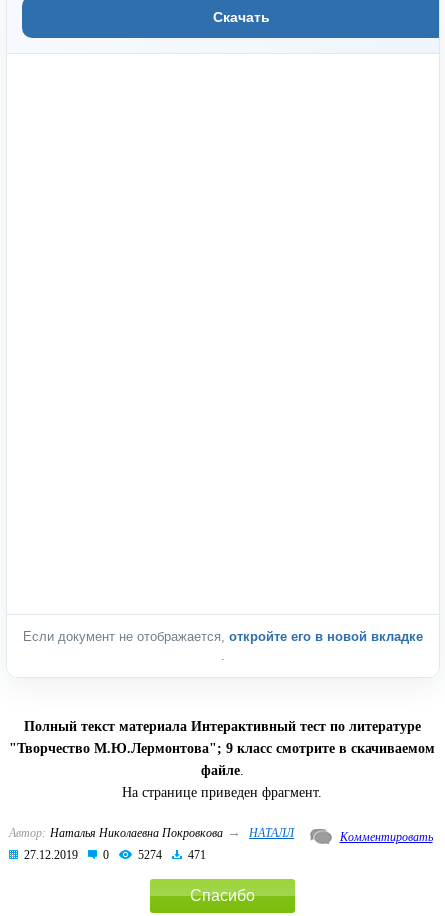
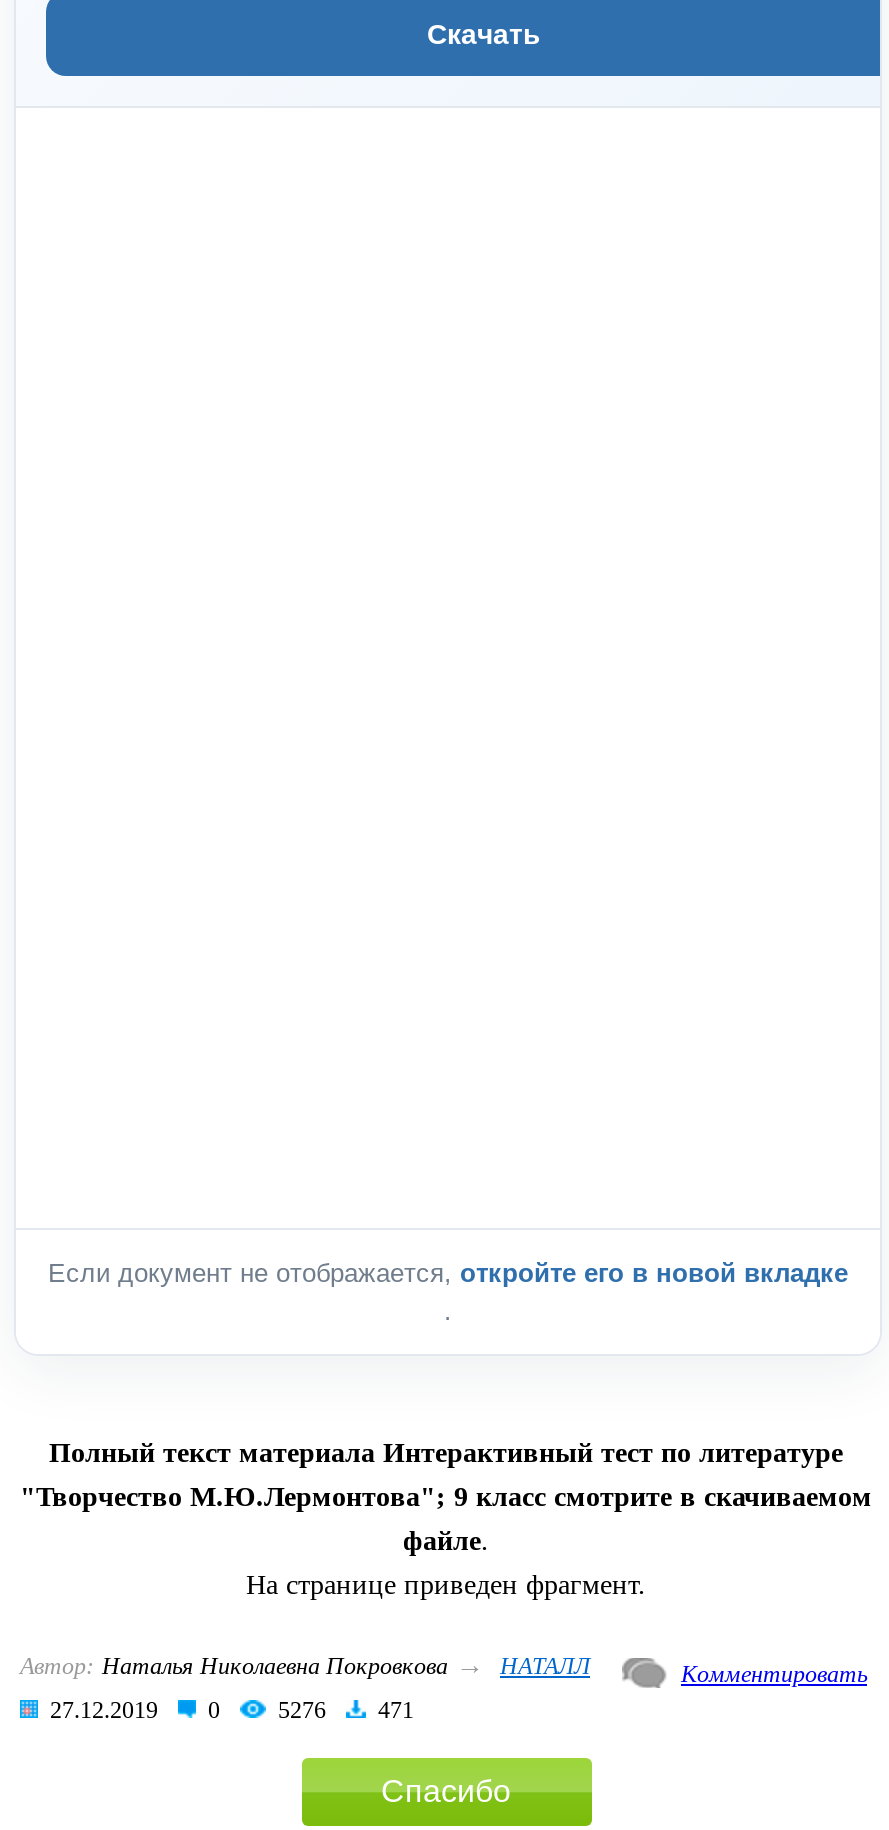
- 27.12.2019 0 5274 471
+ 27.12.2019 0 5276 471
